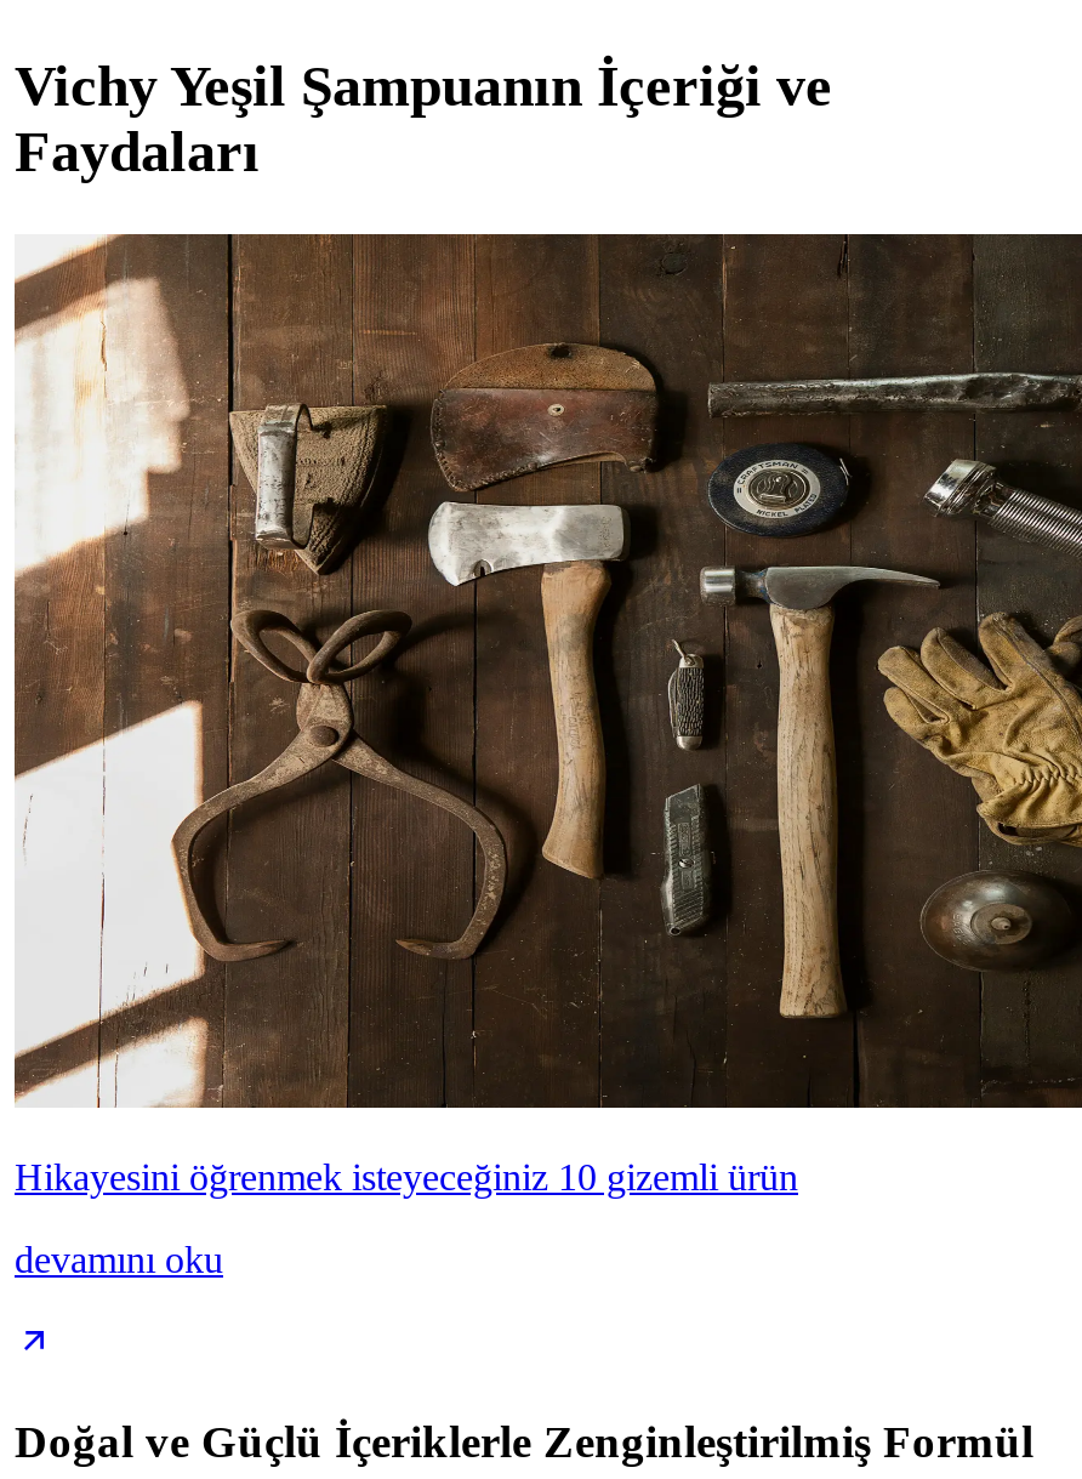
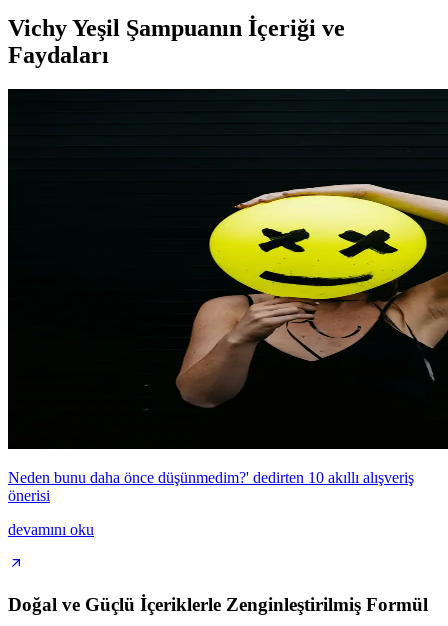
- [image]
- Hikayesini öğrenmek isteyeceğiniz 10 gizemli ürün
+ [image]
+ Neden bunu daha önce düşünmedim?' dedirten 10 akıllı alışveriş
+ önerisi
